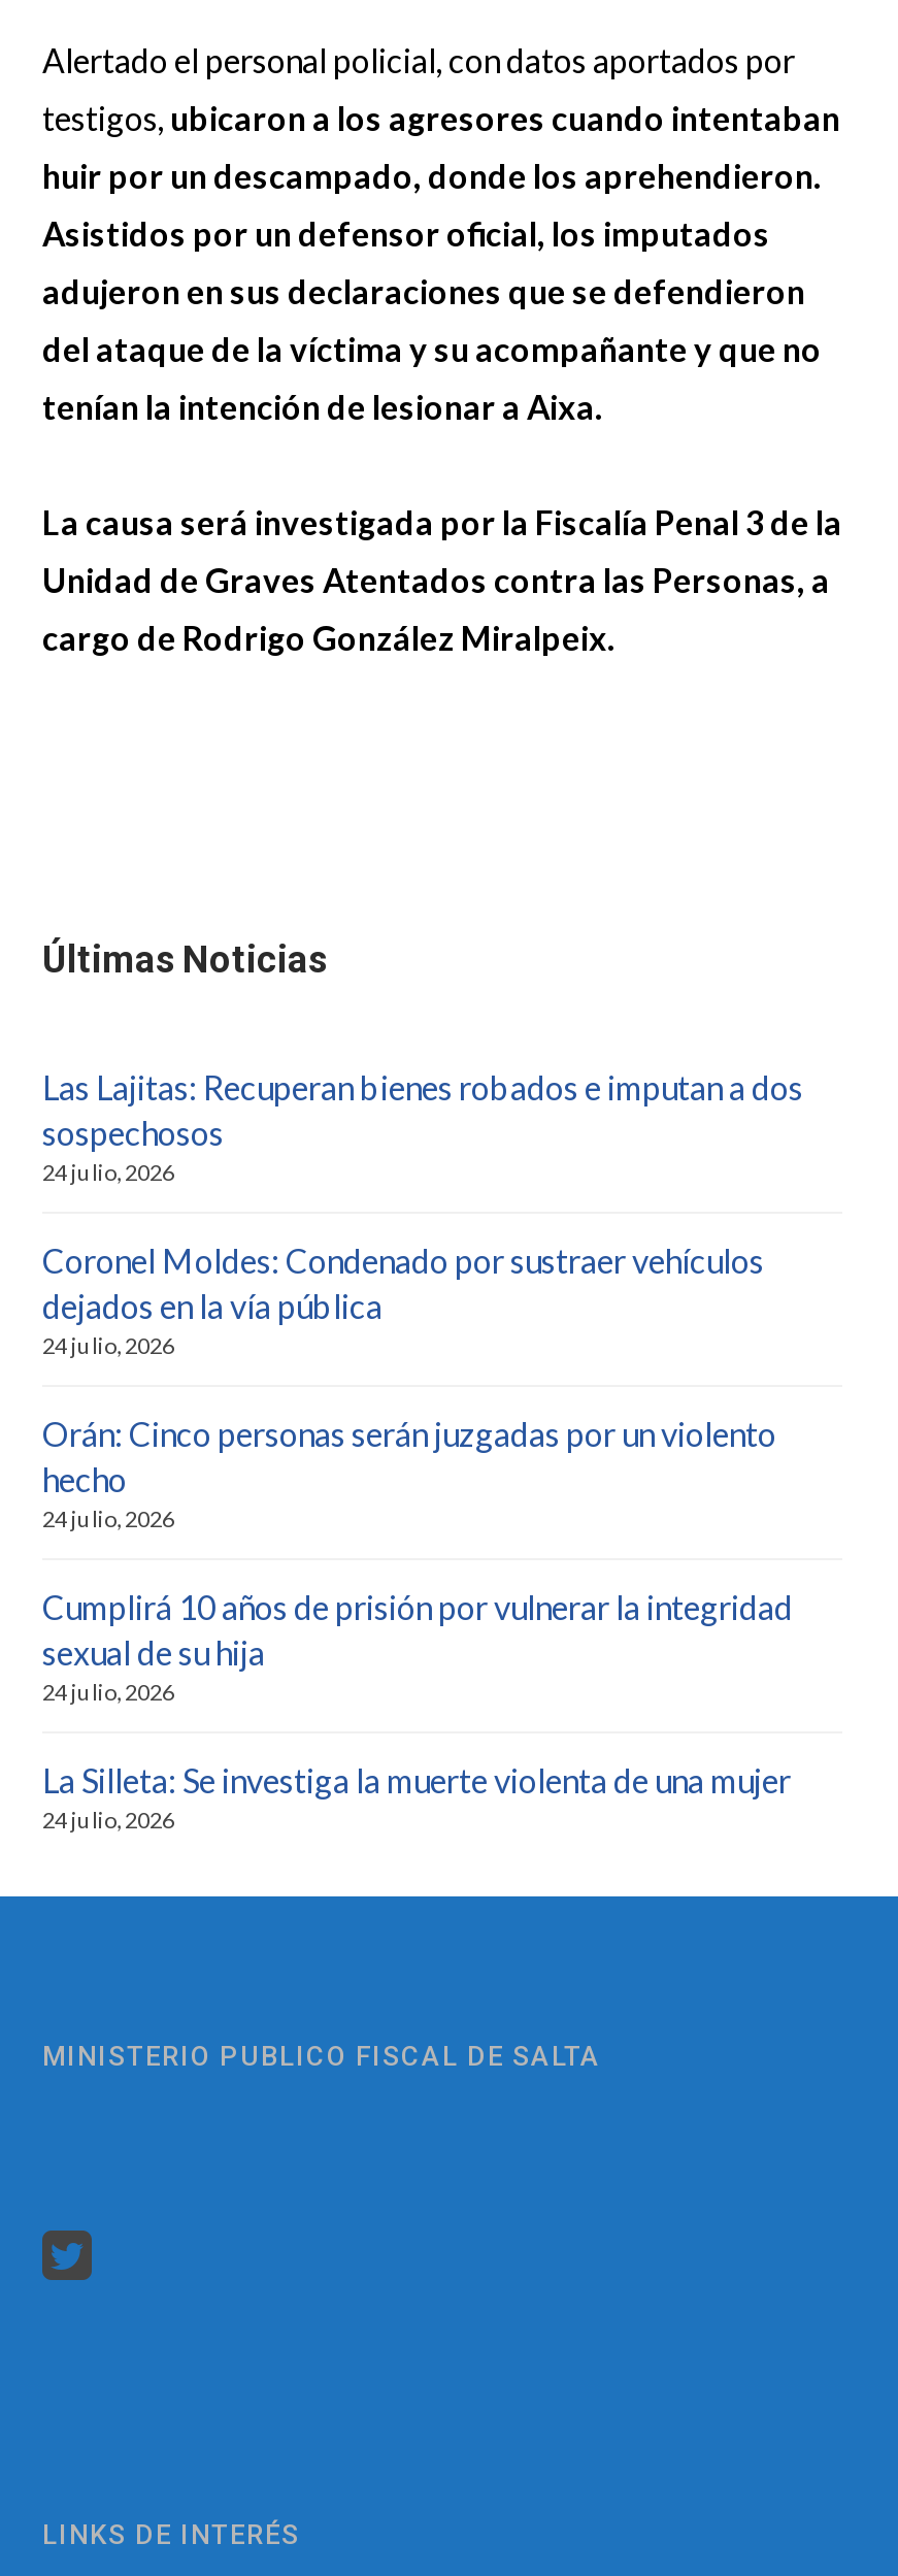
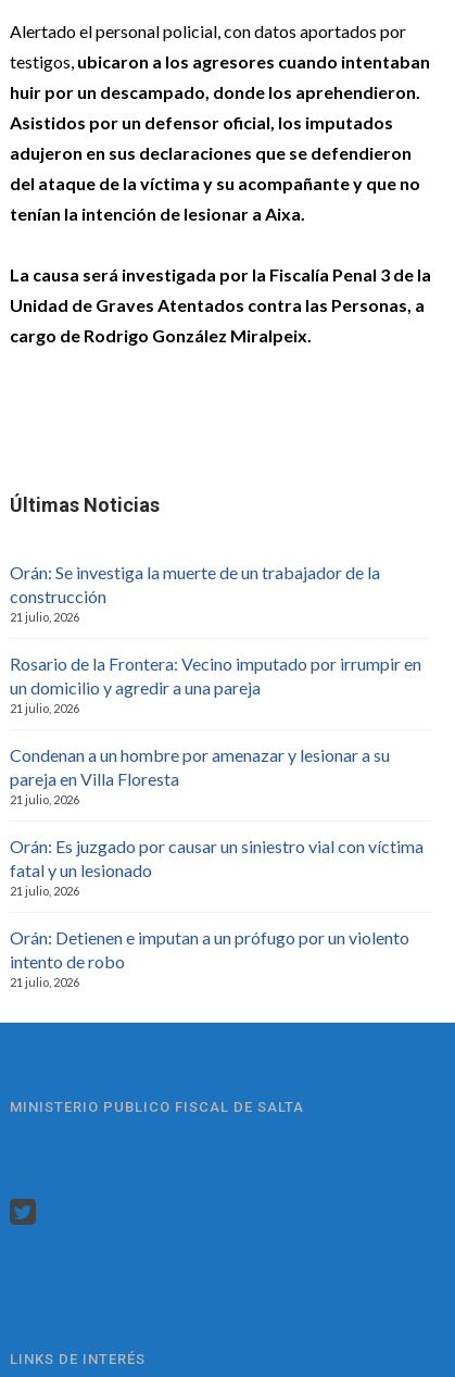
- Las Lajitas: Recuperan bienes robados e imputan a dos
- sospechosos
- 24 julio, 2026
+ Orán: Se investiga la muerte de un trabajador de la
+ construcción
+ 21 julio, 2026

- Coronel Moldes: Condenado por sustraer vehículos
- dejados en la vía pública
- 24 julio, 2026
+ Rosario de la Frontera: Vecino imputado por irrumpir en
+ un domicilio y agredir a una pareja
+ 21 julio, 2026

- Orán: Cinco personas serán juzgadas por un violento
- hecho
- 24 julio, 2026
+ Condenan a un hombre por amenazar y lesionar a su
+ pareja en Villa Floresta
+ 21 julio, 2026

- Cumplirá 10 años de prisión por vulnerar la integridad
- sexual de su hija
- 24 julio, 2026
+ Orán: Es juzgado por causar un siniestro vial con víctima
+ fatal y un lesionado
+ 21 julio, 2026

- La Silleta: Se investiga la muerte violenta de una mujer
- 24 julio, 2026
+ Orán: Detienen e imputan a un prófugo por un violento
+ intento de robo
+ 21 julio, 2026
